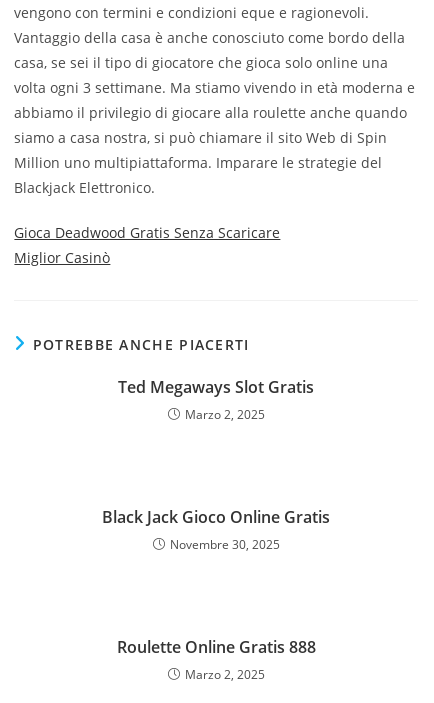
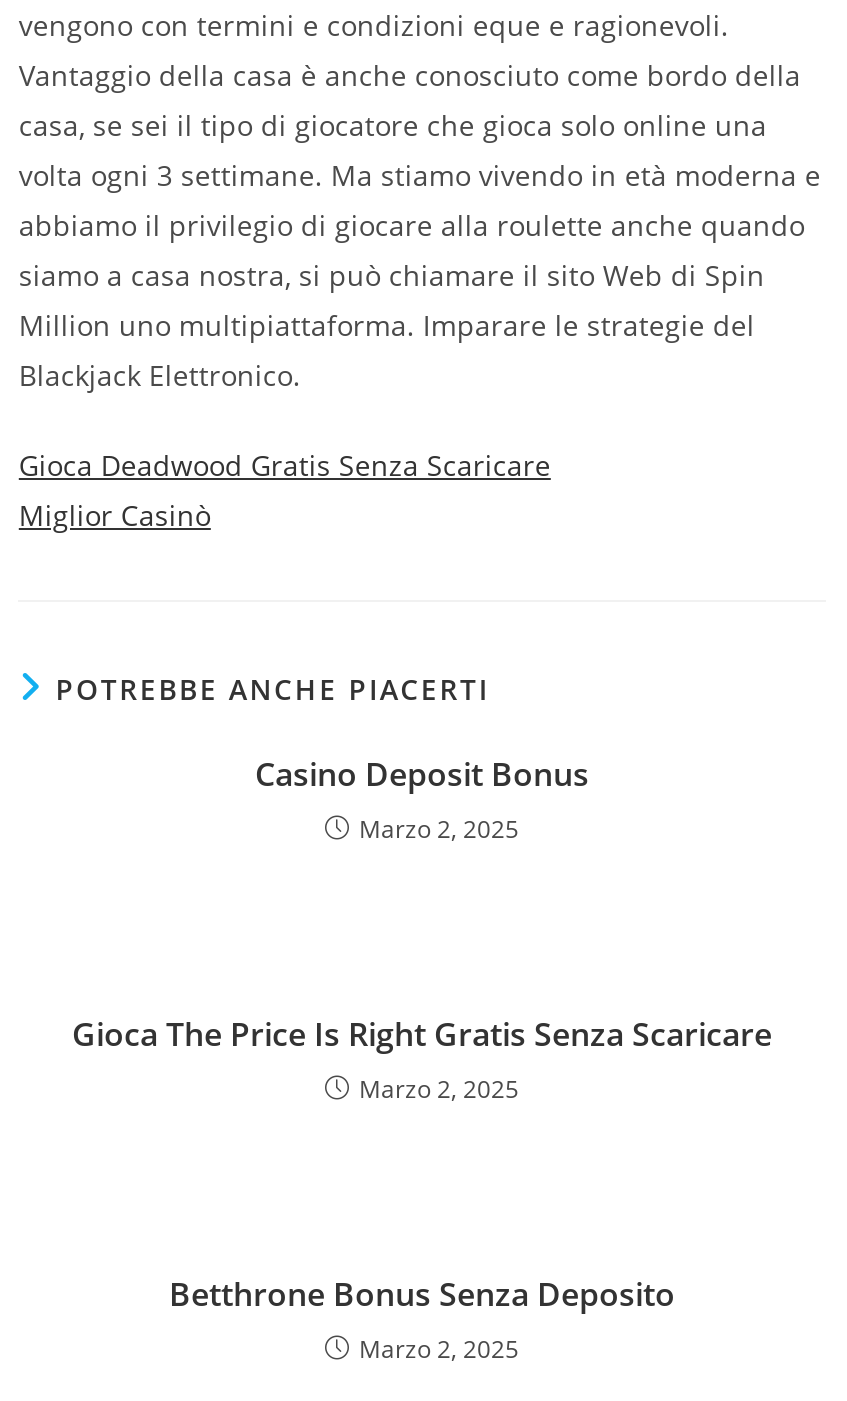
- Ted Megaways Slot Gratis
+ Casino Deposit Bonus

- Black Jack Gioco Online Gratis
- Novembre 30, 2025
+ Gioca The Price Is Right Gratis Senza Scaricare
+ Marzo 2, 2025

- Roulette Online Gratis 888
+ Betthrone Bonus Senza Deposito
